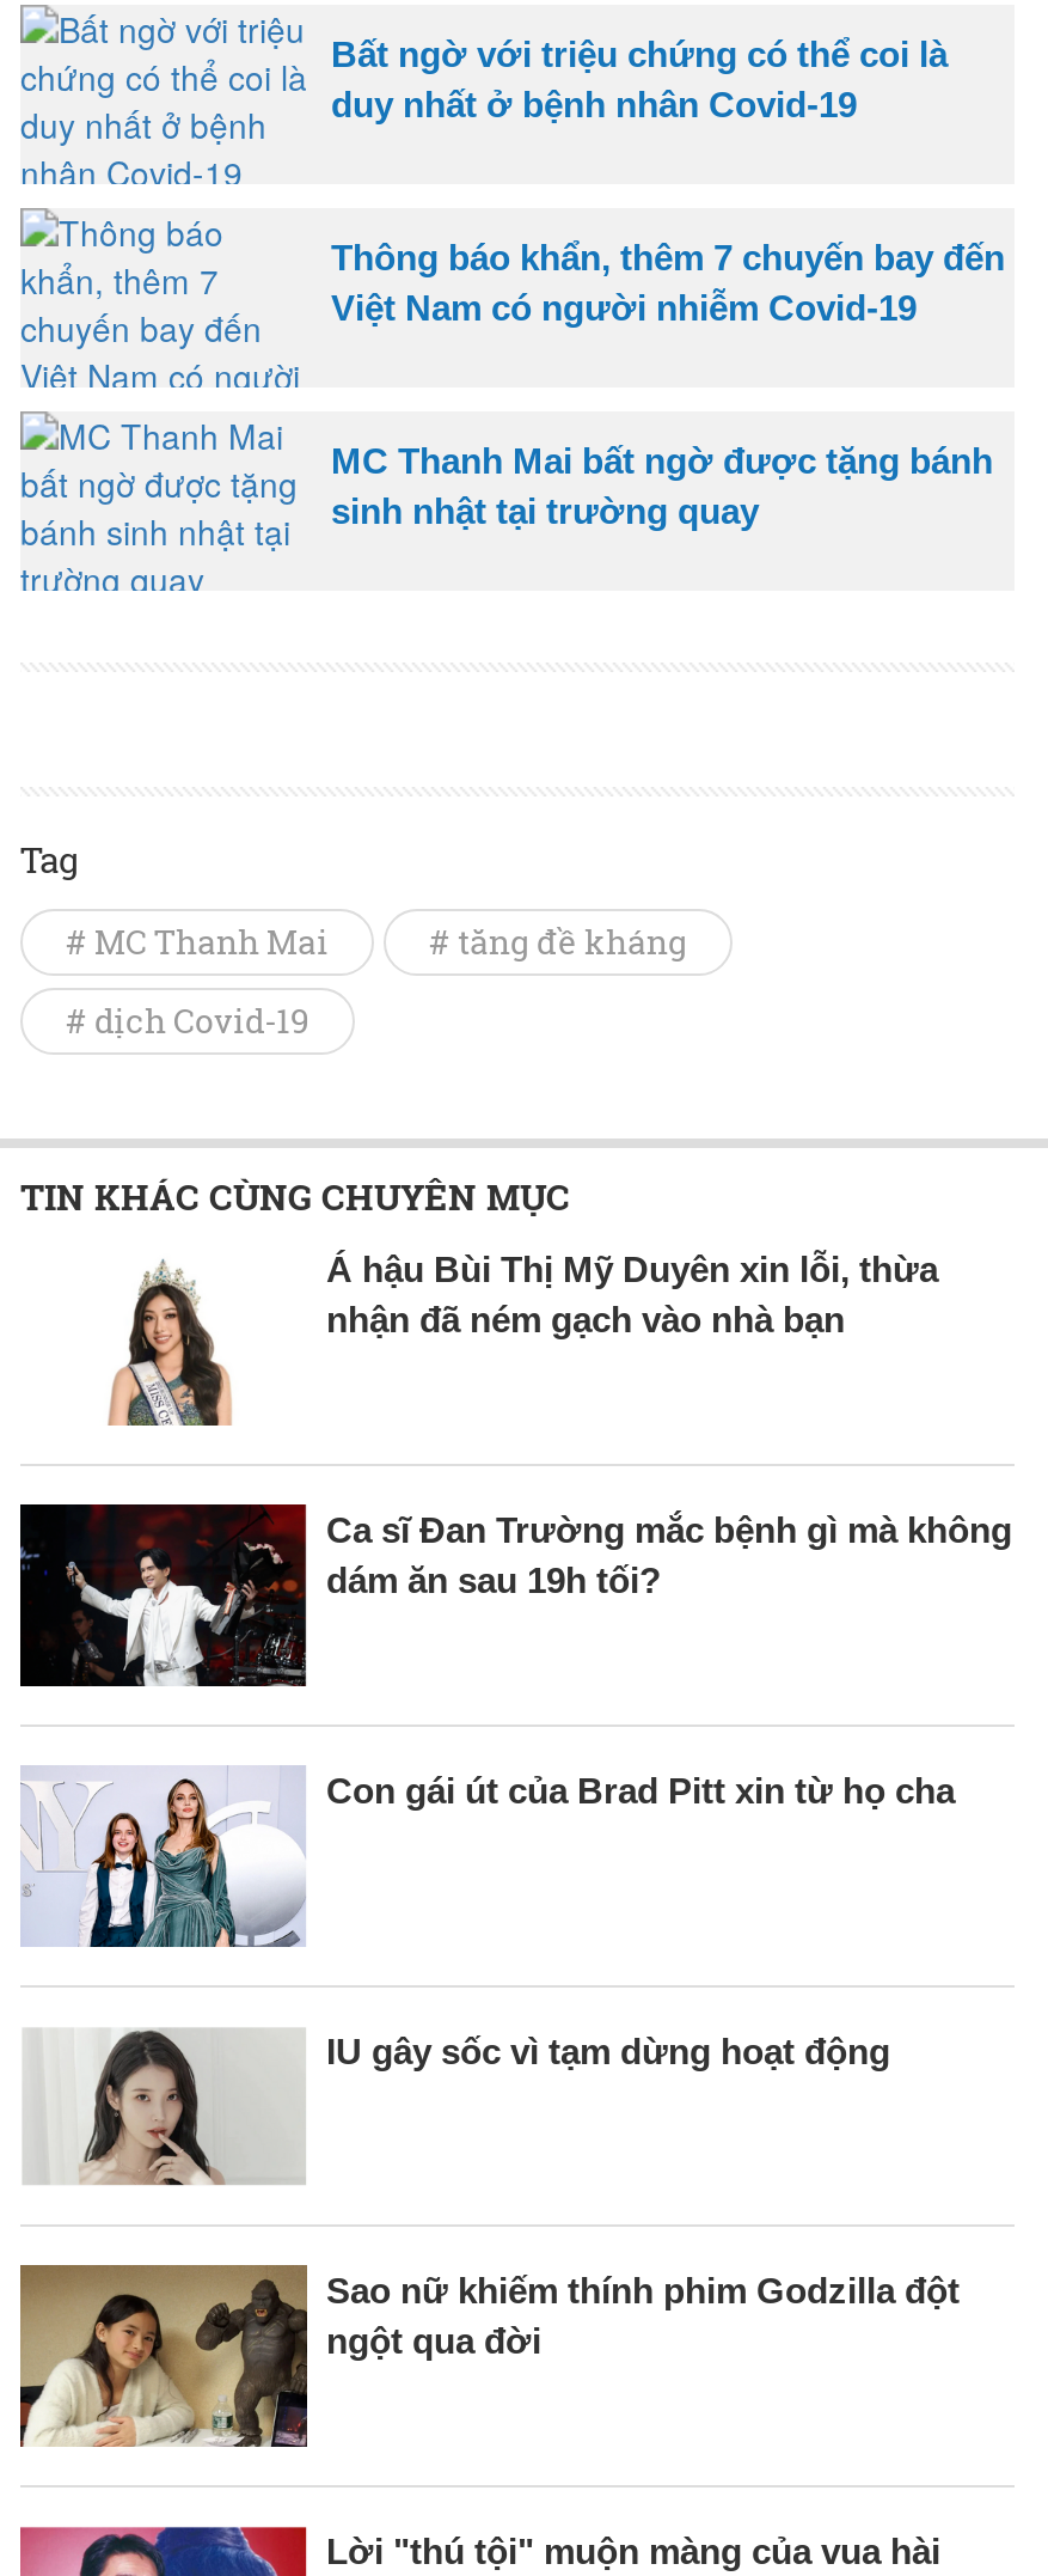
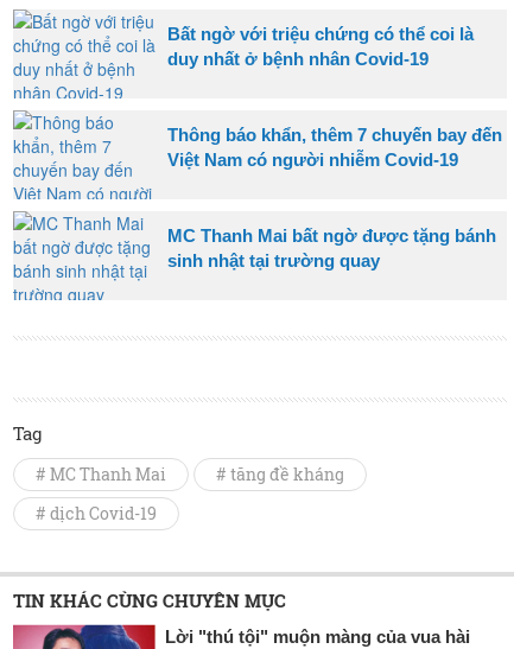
- [image]
- Á hậu Bùi Thị Mỹ Duyên xin lỗi, thừa
- nhận đã ném gạch vào nhà bạn

- [image]
- Ca sĩ Đan Trường mắc bệnh gì mà không
- dám ăn sau 19h tối?

- [image]
- Con gái út của Brad Pitt xin từ họ cha

- [image]
- IU gây sốc vì tạm dừng hoạt động

- [image]
- Sao nữ khiếm thính phim Godzilla đột
- ngột qua đời
